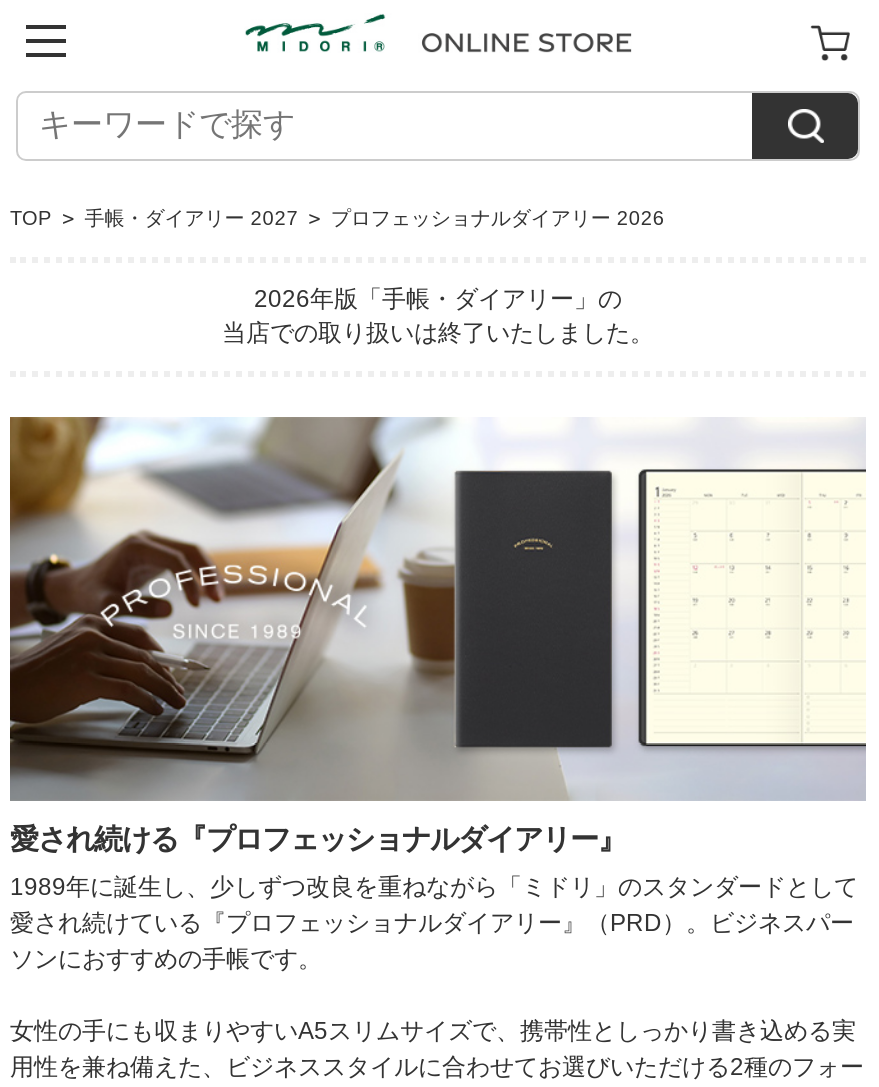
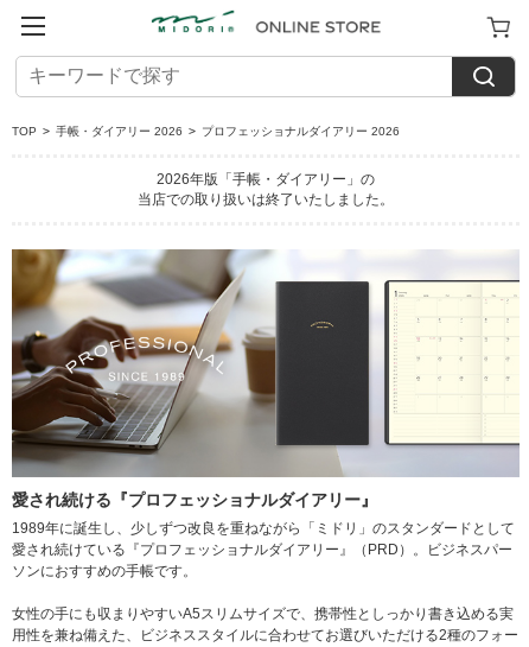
- TOP > 手帳・ダイアリー 2027 > プロフェッショナルダイアリー 2026
+ TOP > 手帳・ダイアリー 2026 > プロフェッショナルダイアリー 2026
